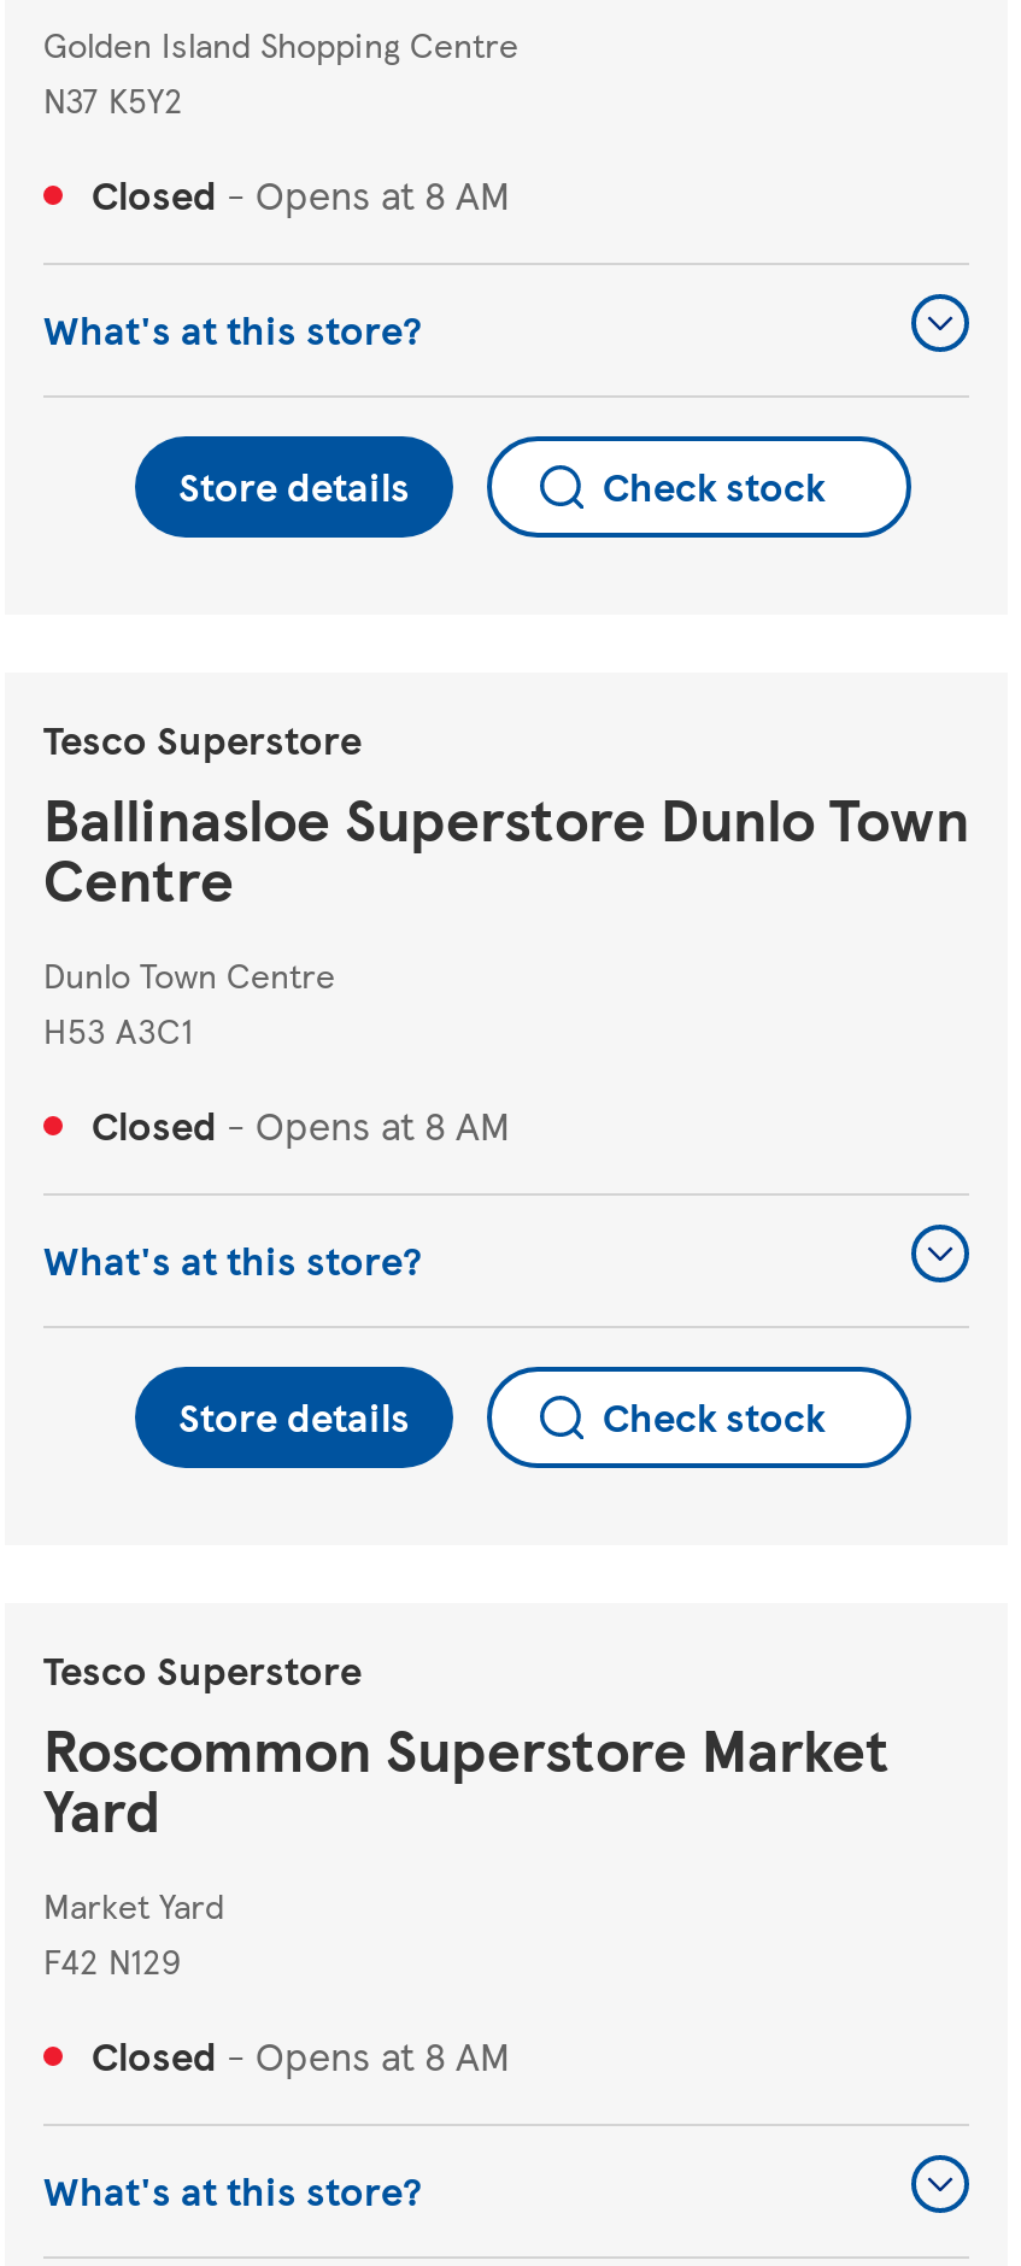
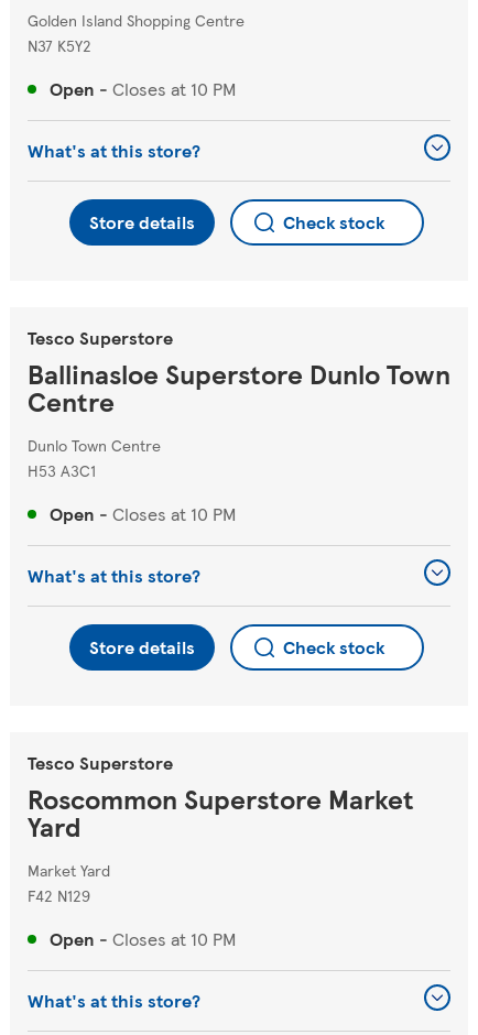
- Closed - Opens at 8 AM
+ Open - Closes at 10 PM

- Closed - Opens at 8 AM
+ Open - Closes at 10 PM

- Closed - Opens at 8 AM
+ Open - Closes at 10 PM
